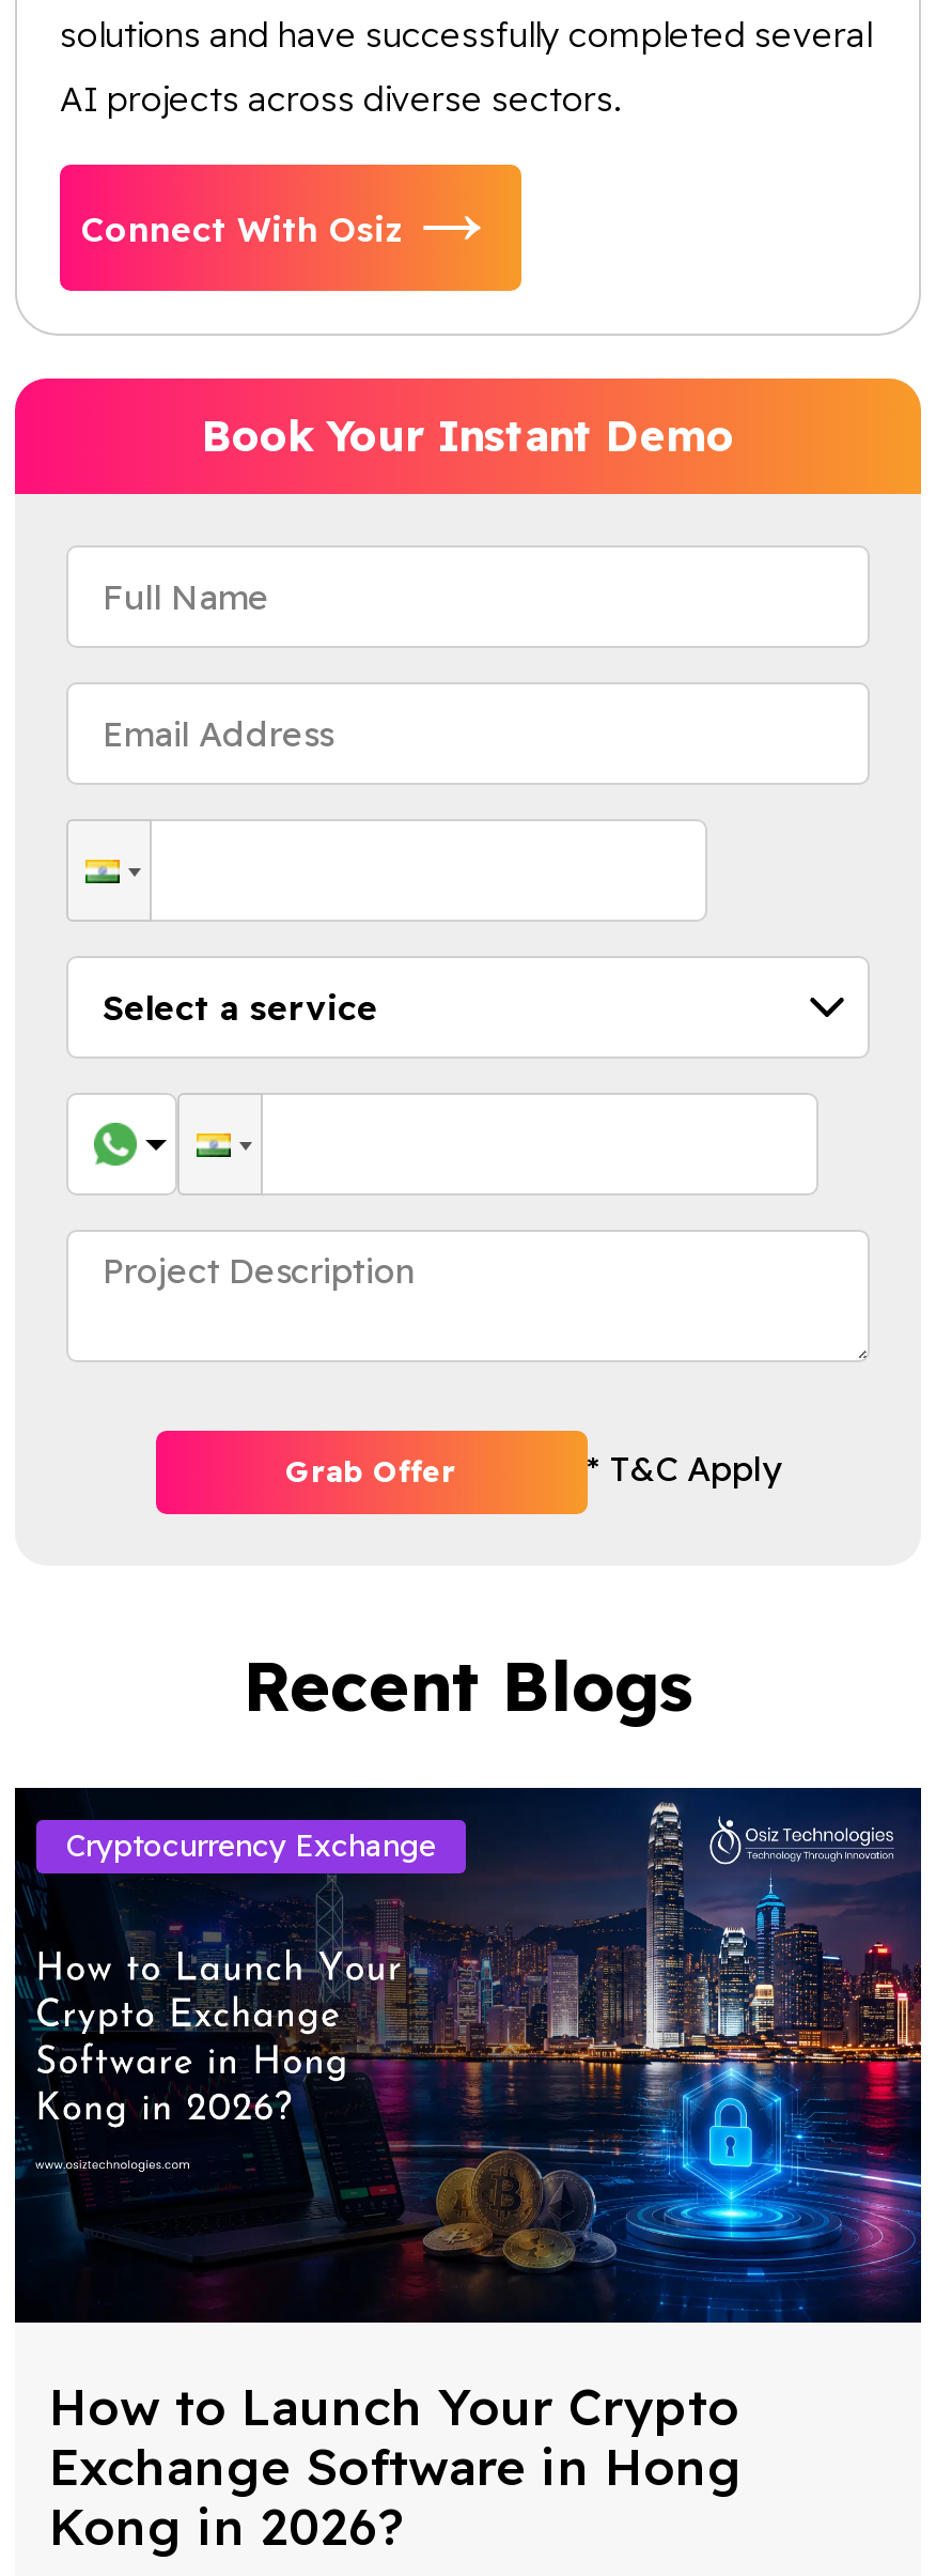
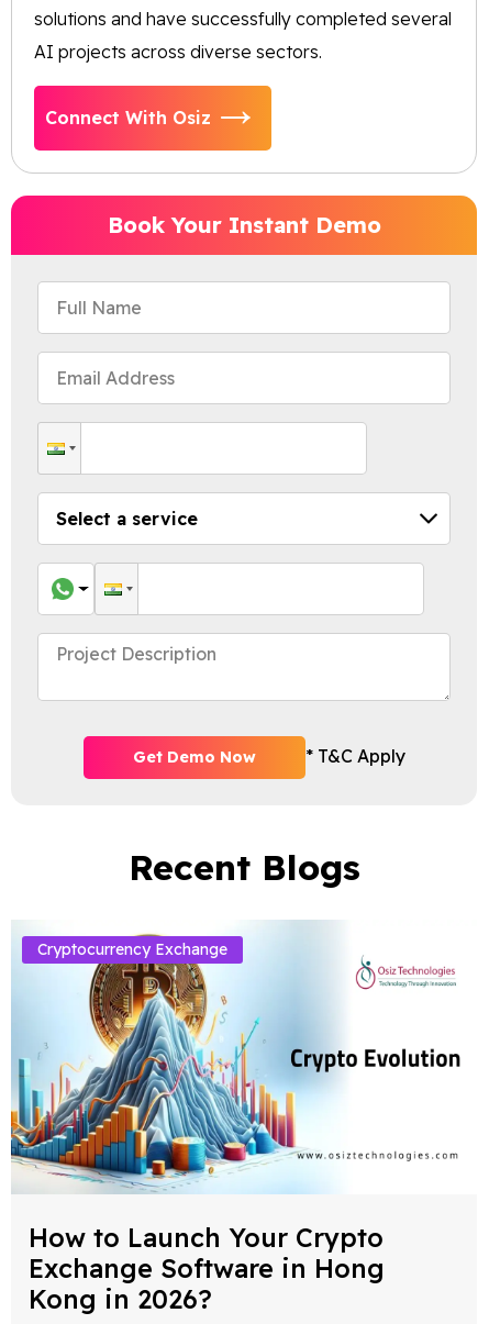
- Grab Offer
+ Get Demo Now

- [image]
+ [image]
